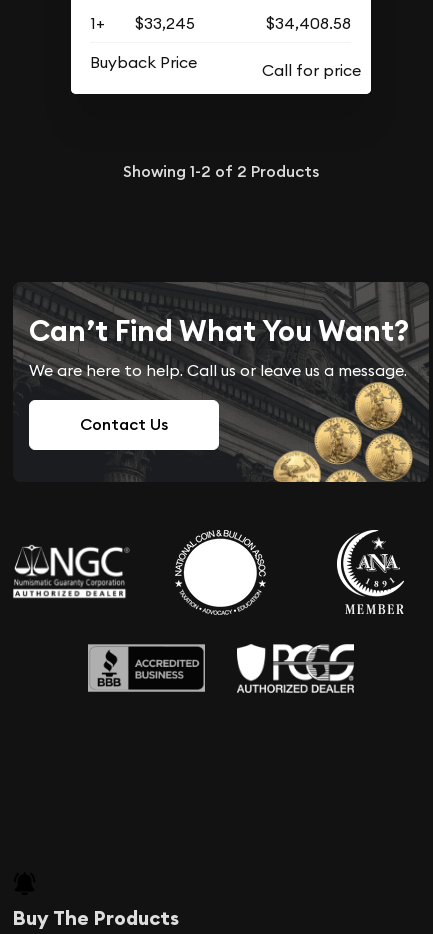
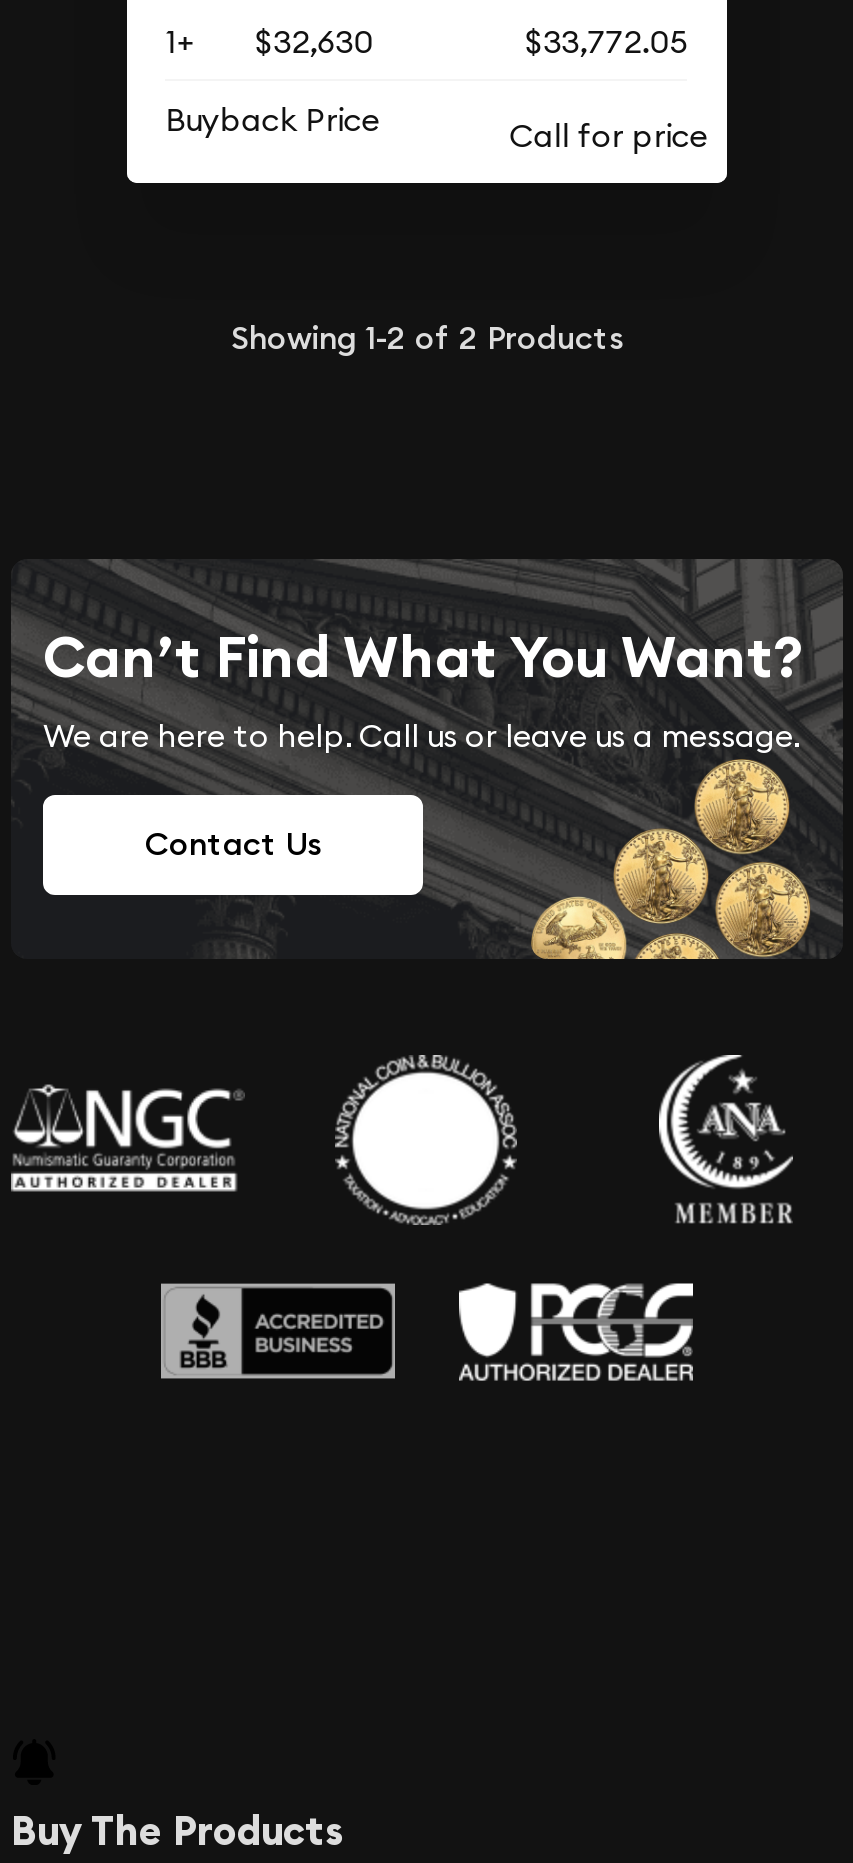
- 1+ $33,245
+ 1+ $32,630

- $34,408.58
+ $33,772.05
